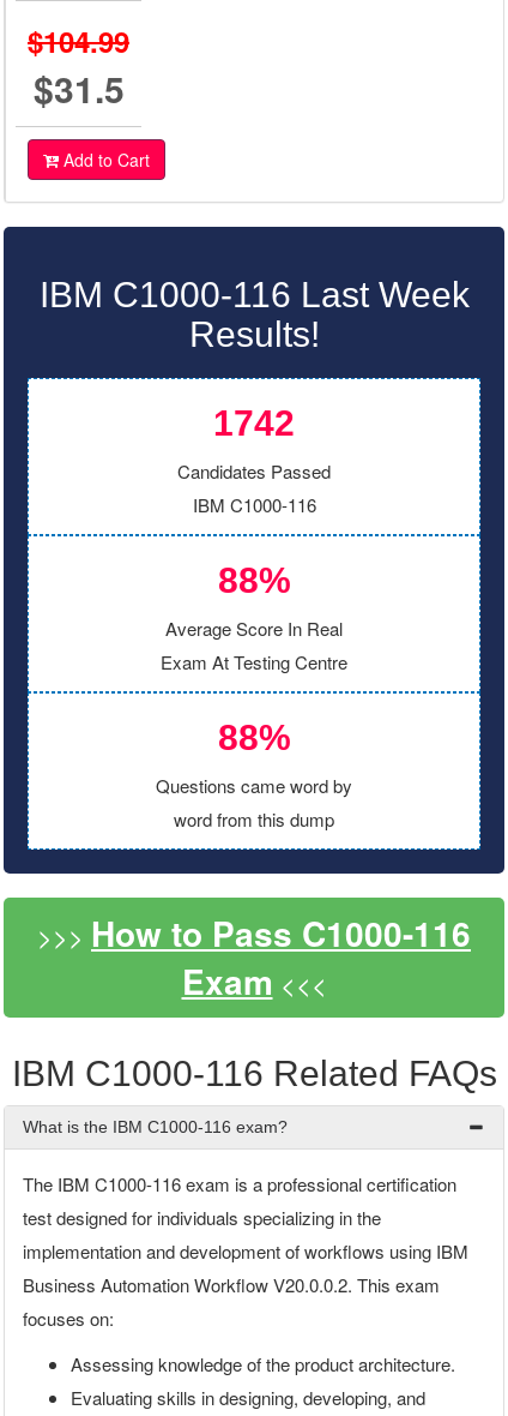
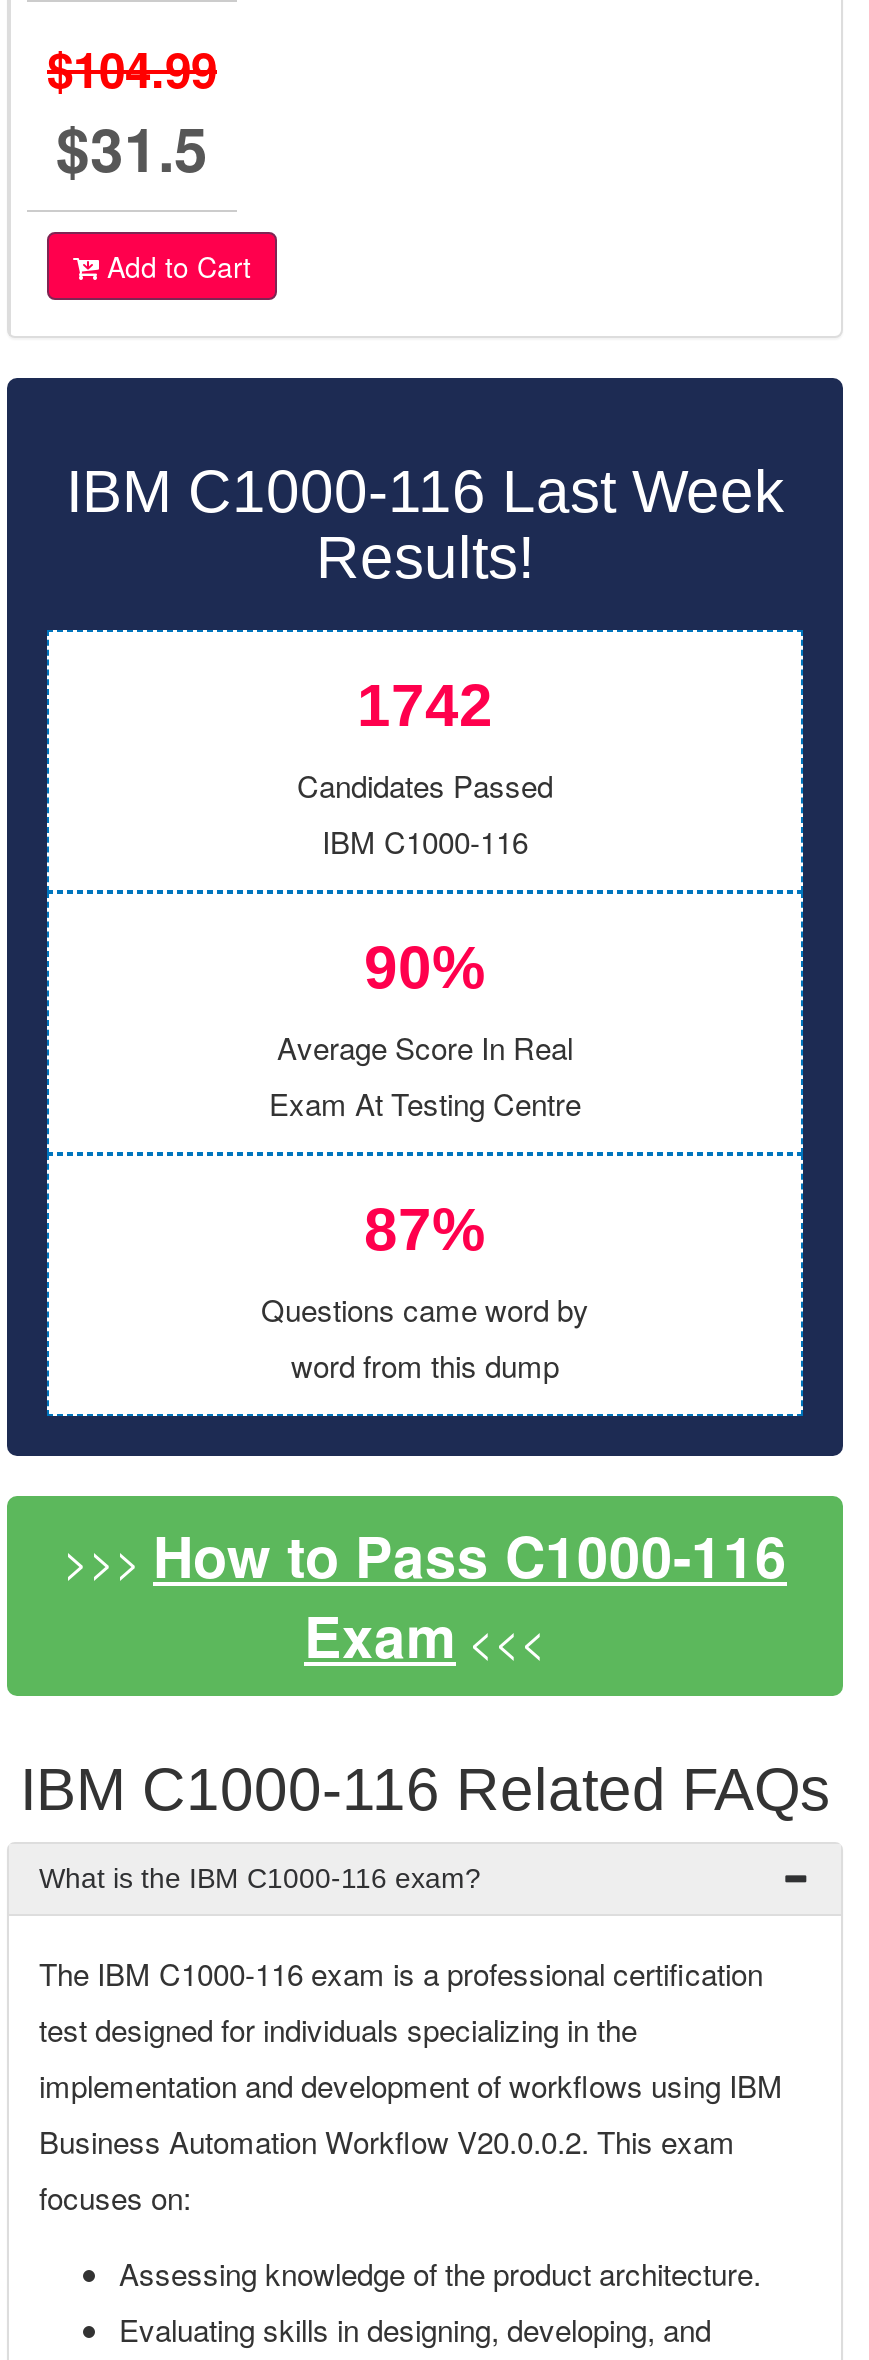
- 88%
+ 90%

- 88%
+ 87%
